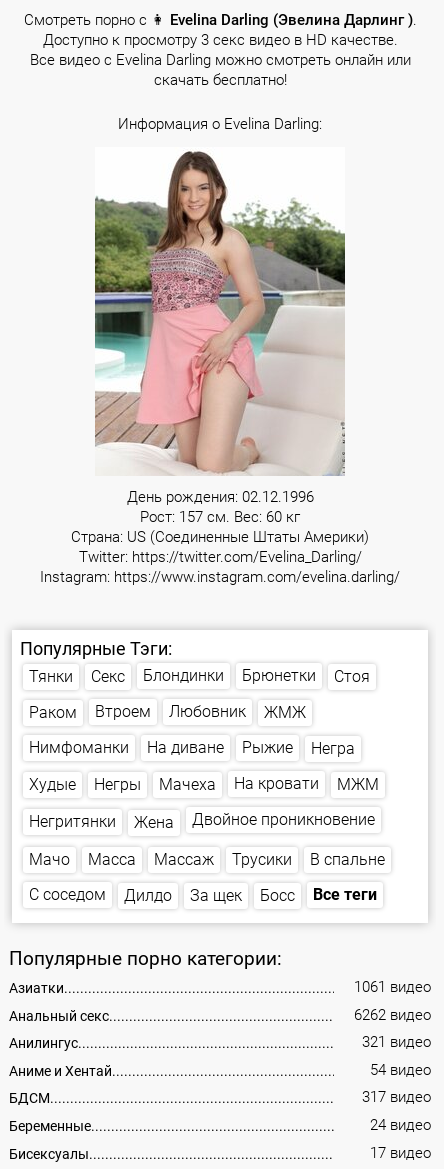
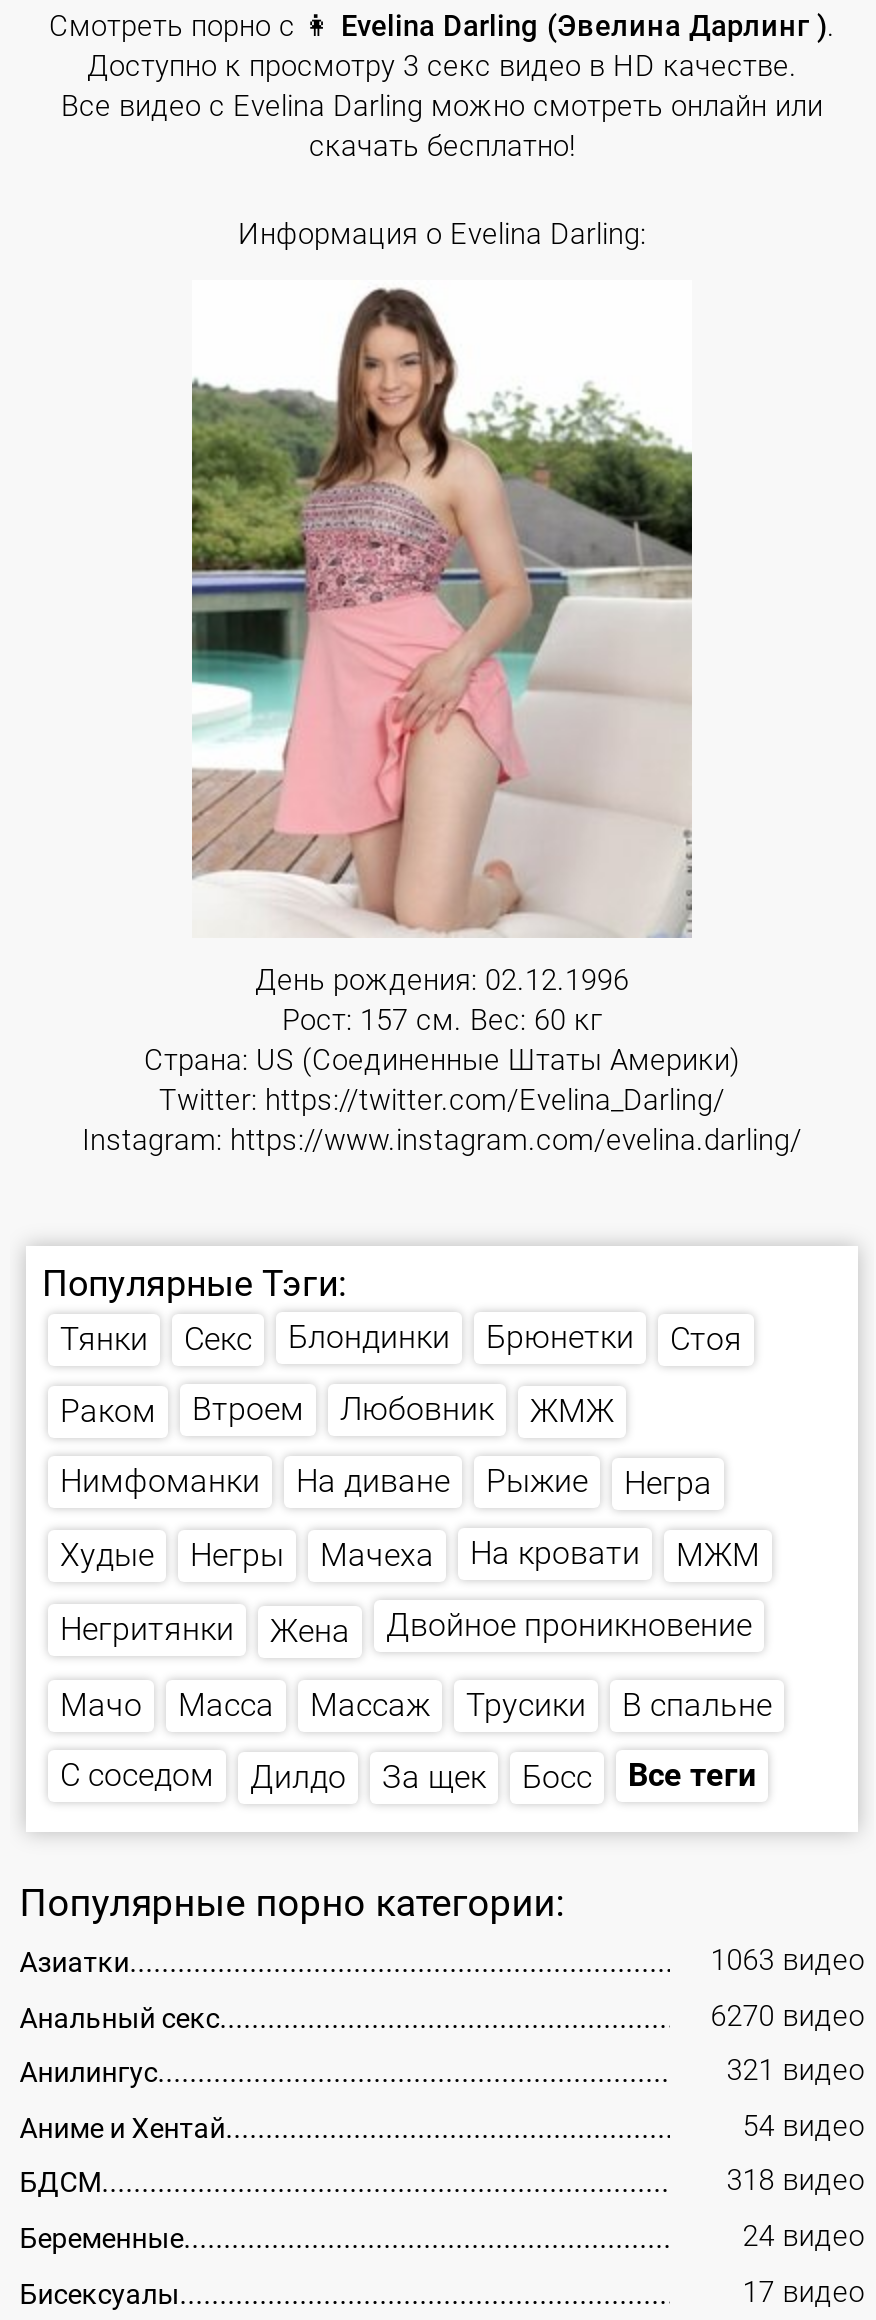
- 1061 видео
+ 1063 видео

- 6262 видео
+ 6270 видео

- 317 видео
+ 318 видео
